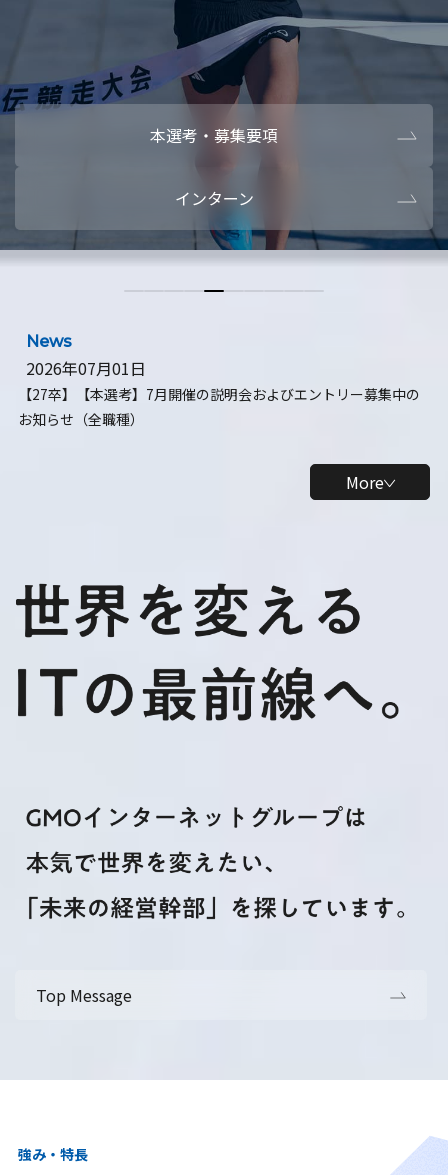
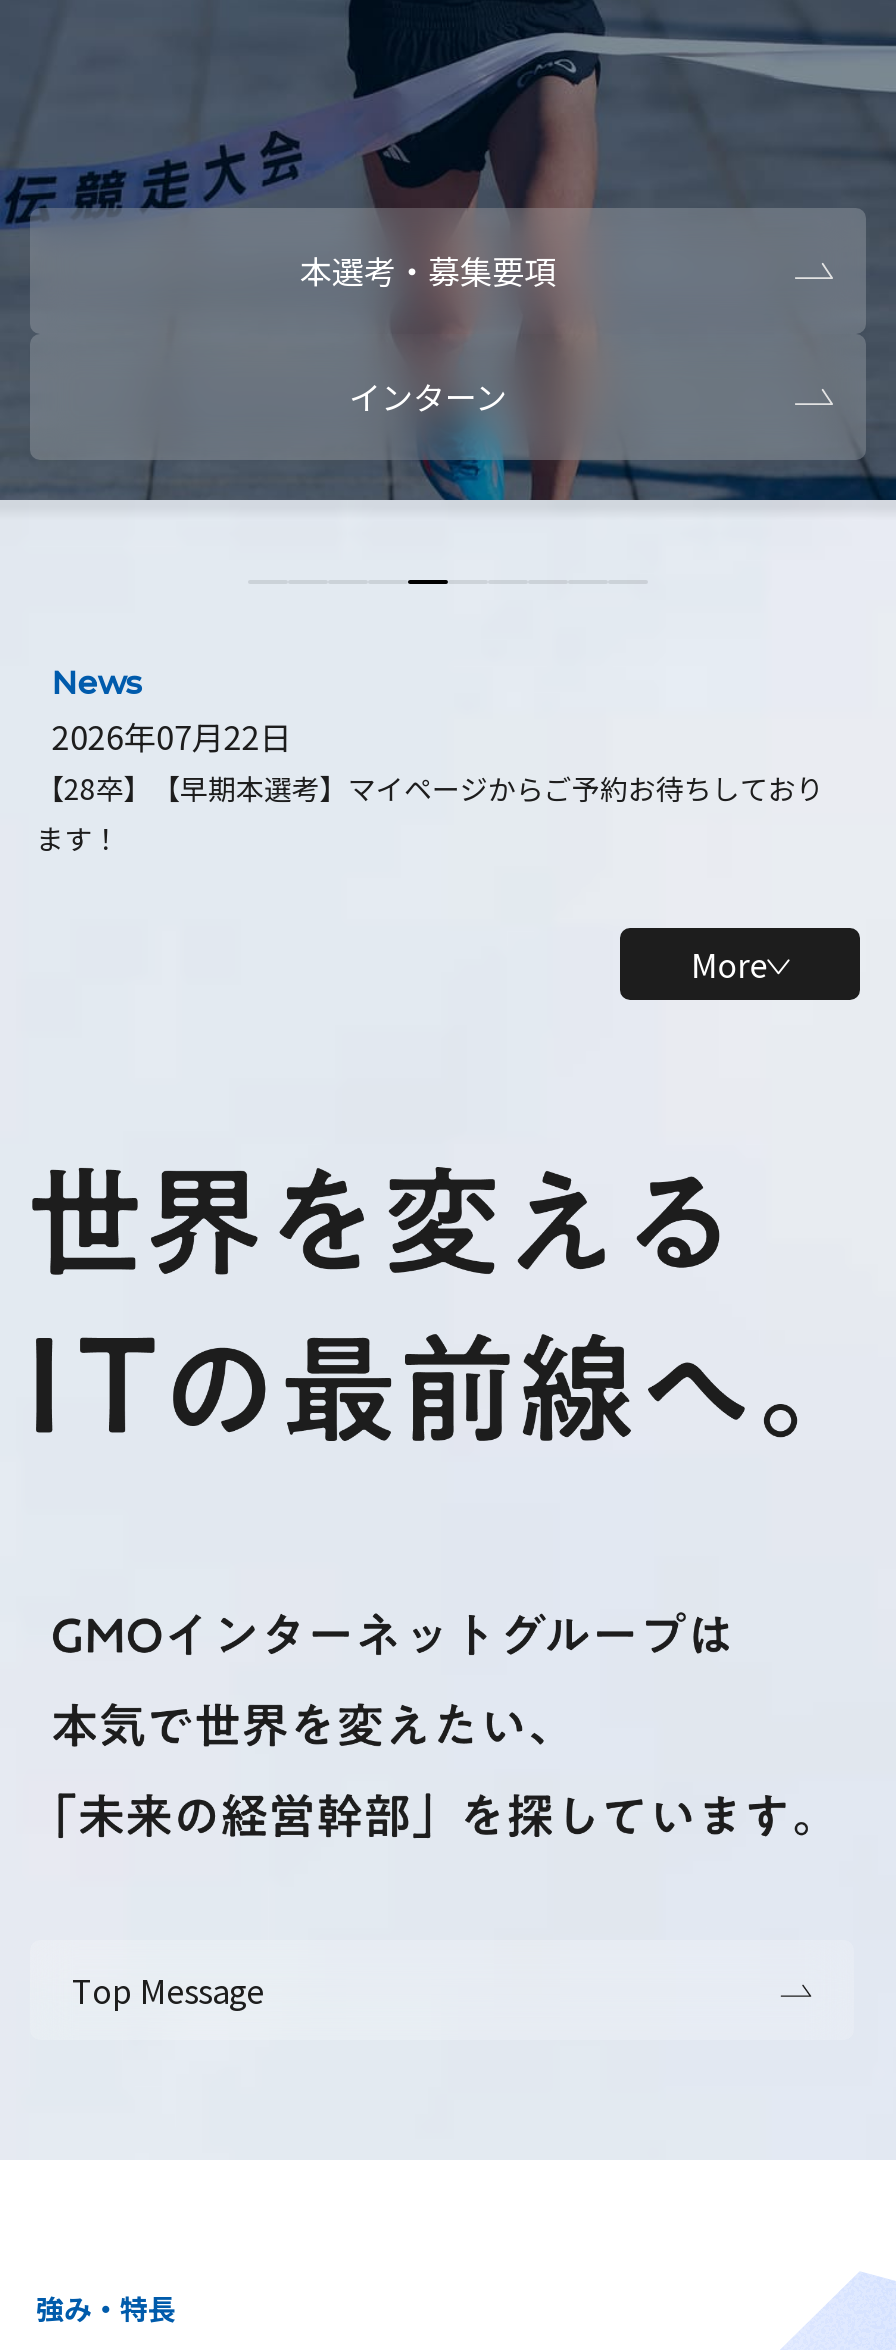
- 2026年07月01日
- 【27卒】【本選考】7月開催の説明会およびエントリー募集中の
- お知らせ（全職種）
+ 2026年07月22日
+ 【28卒】【早期本選考】マイページからご予約お待ちしており
+ ます！
